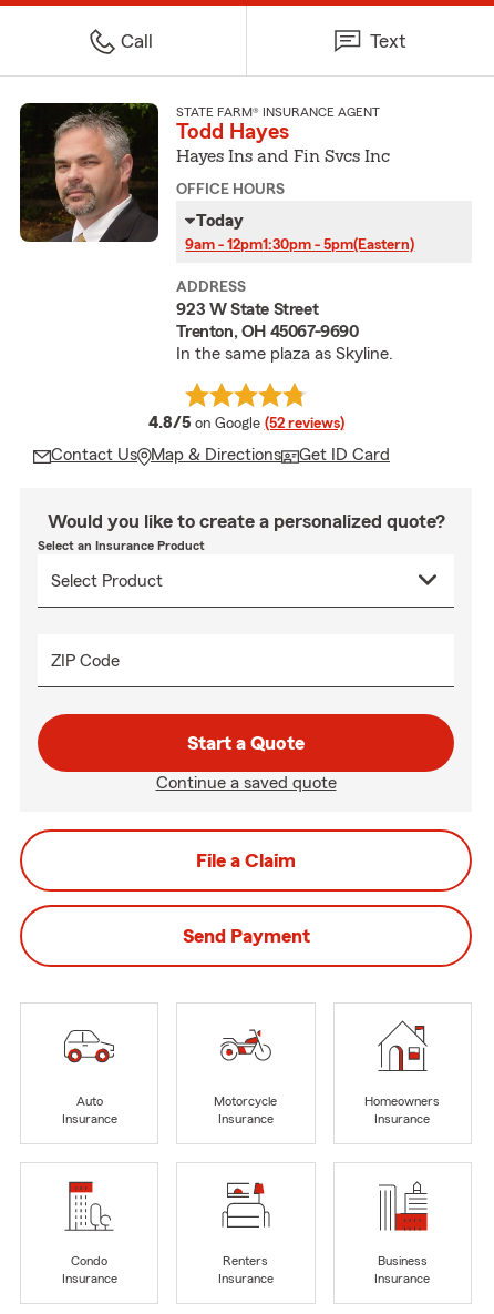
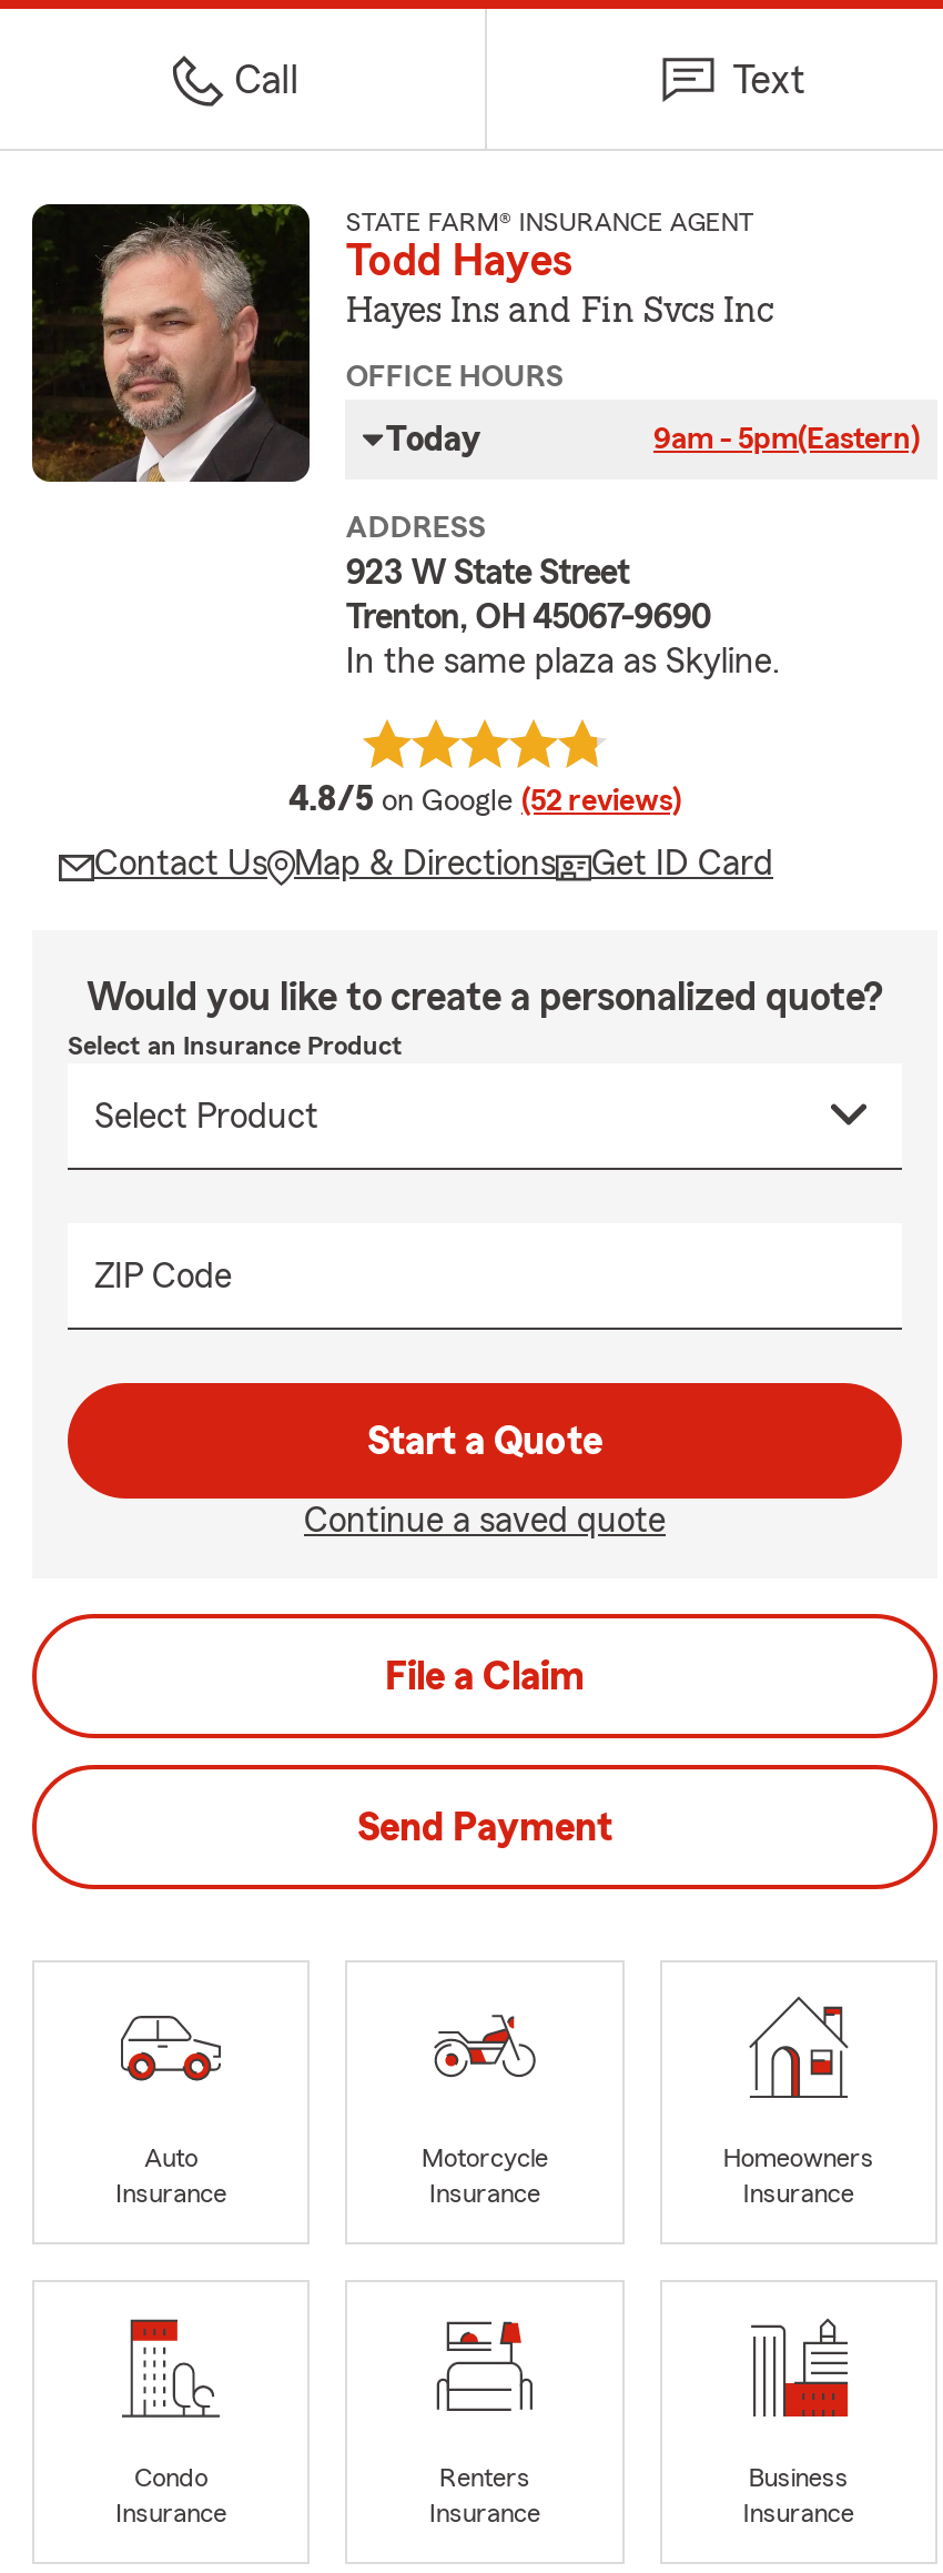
- 9am - 12pm1:30pm - 5pm(Eastern)
+ 9am - 5pm(Eastern)
